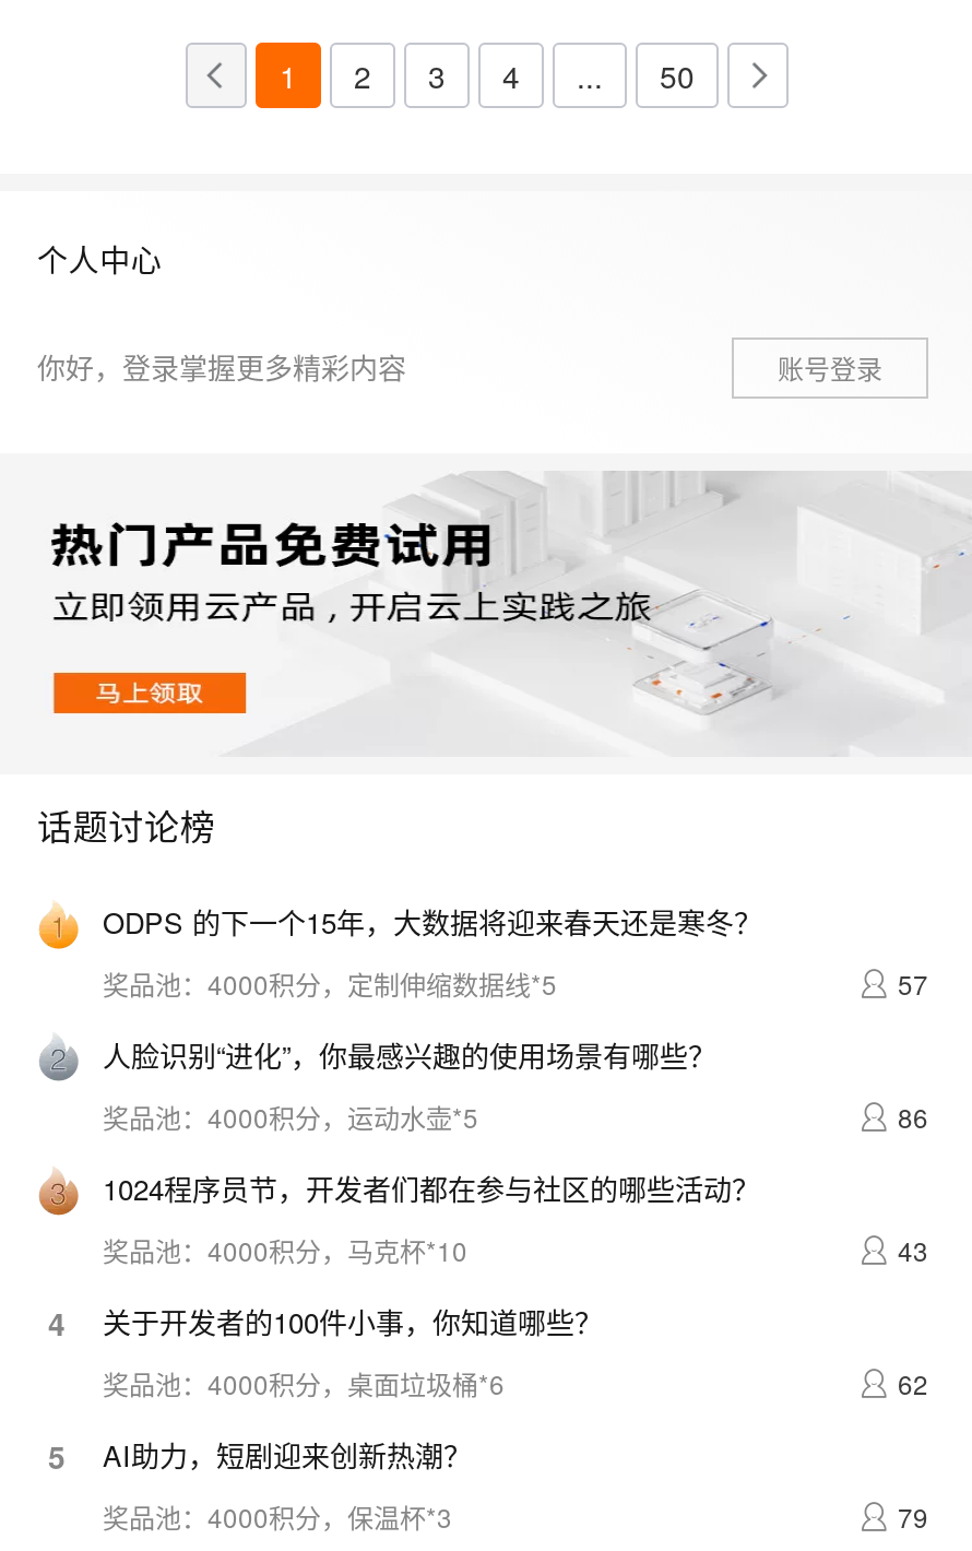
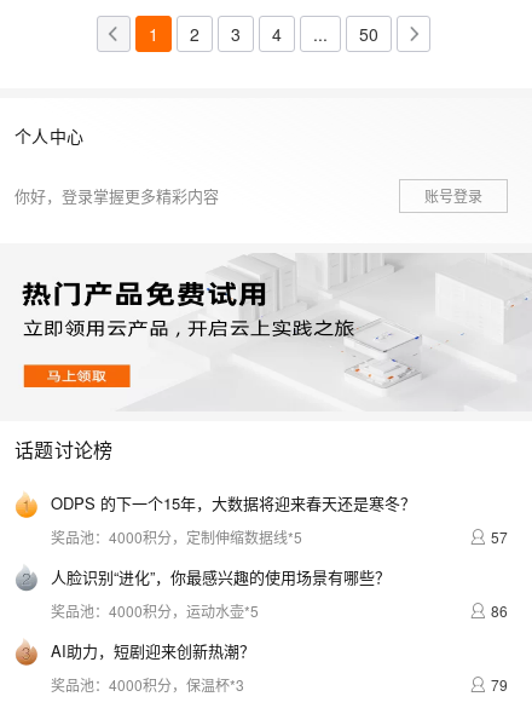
- 1024程序员节，开发者们都在参与社区的哪些活动？
- 奖品池：4000积分，马克杯*10
- 43
- 4
- 关于开发者的100件小事，你知道哪些？
- 奖品池：4000积分，桌面垃圾桶*6
- 62
- 5
